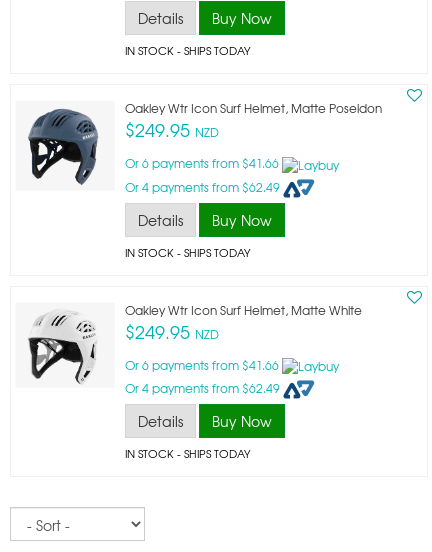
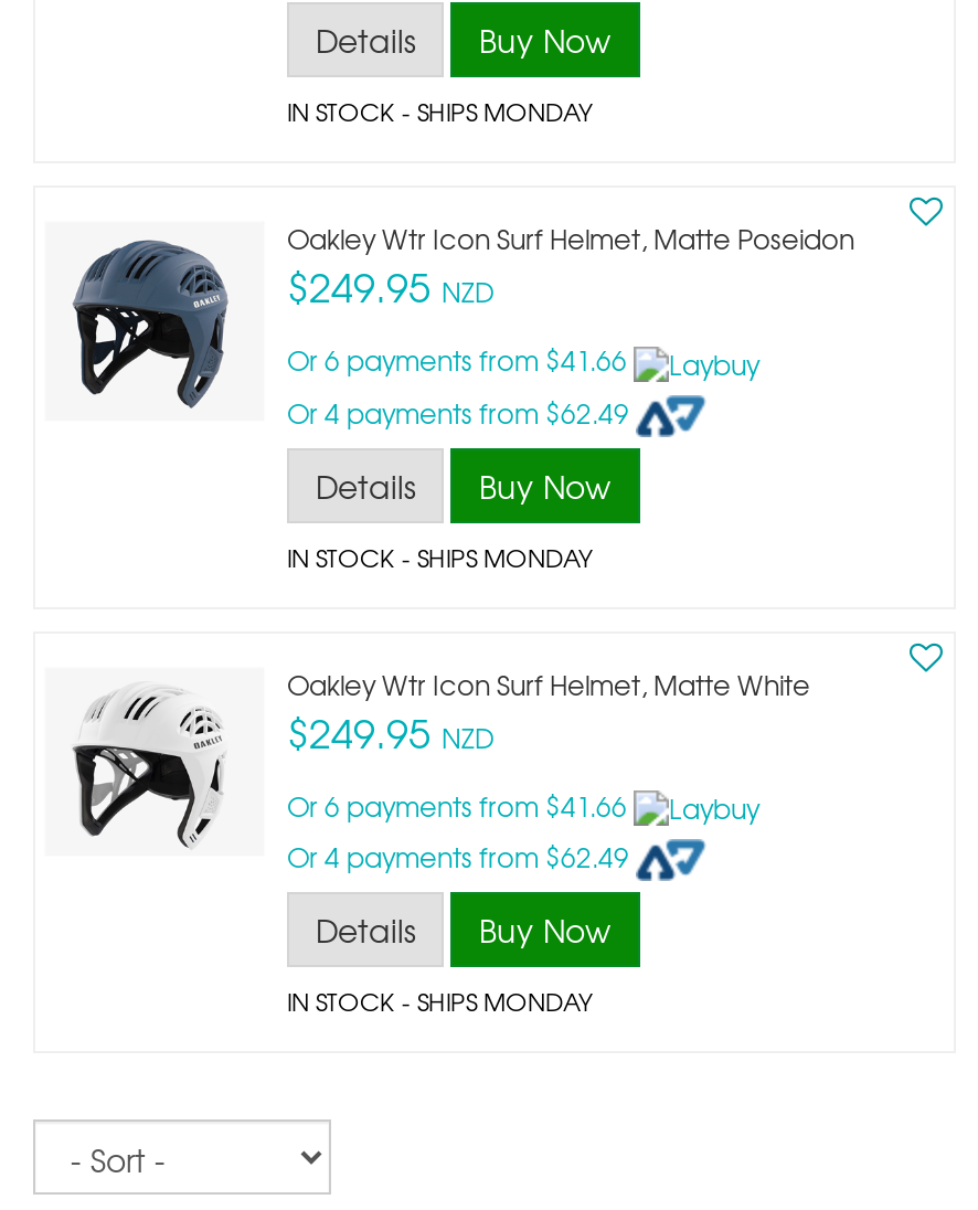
- IN STOCK - SHIPS TODAY
+ IN STOCK - SHIPS MONDAY

- IN STOCK - SHIPS TODAY
+ IN STOCK - SHIPS MONDAY

- IN STOCK - SHIPS TODAY
+ IN STOCK - SHIPS MONDAY
